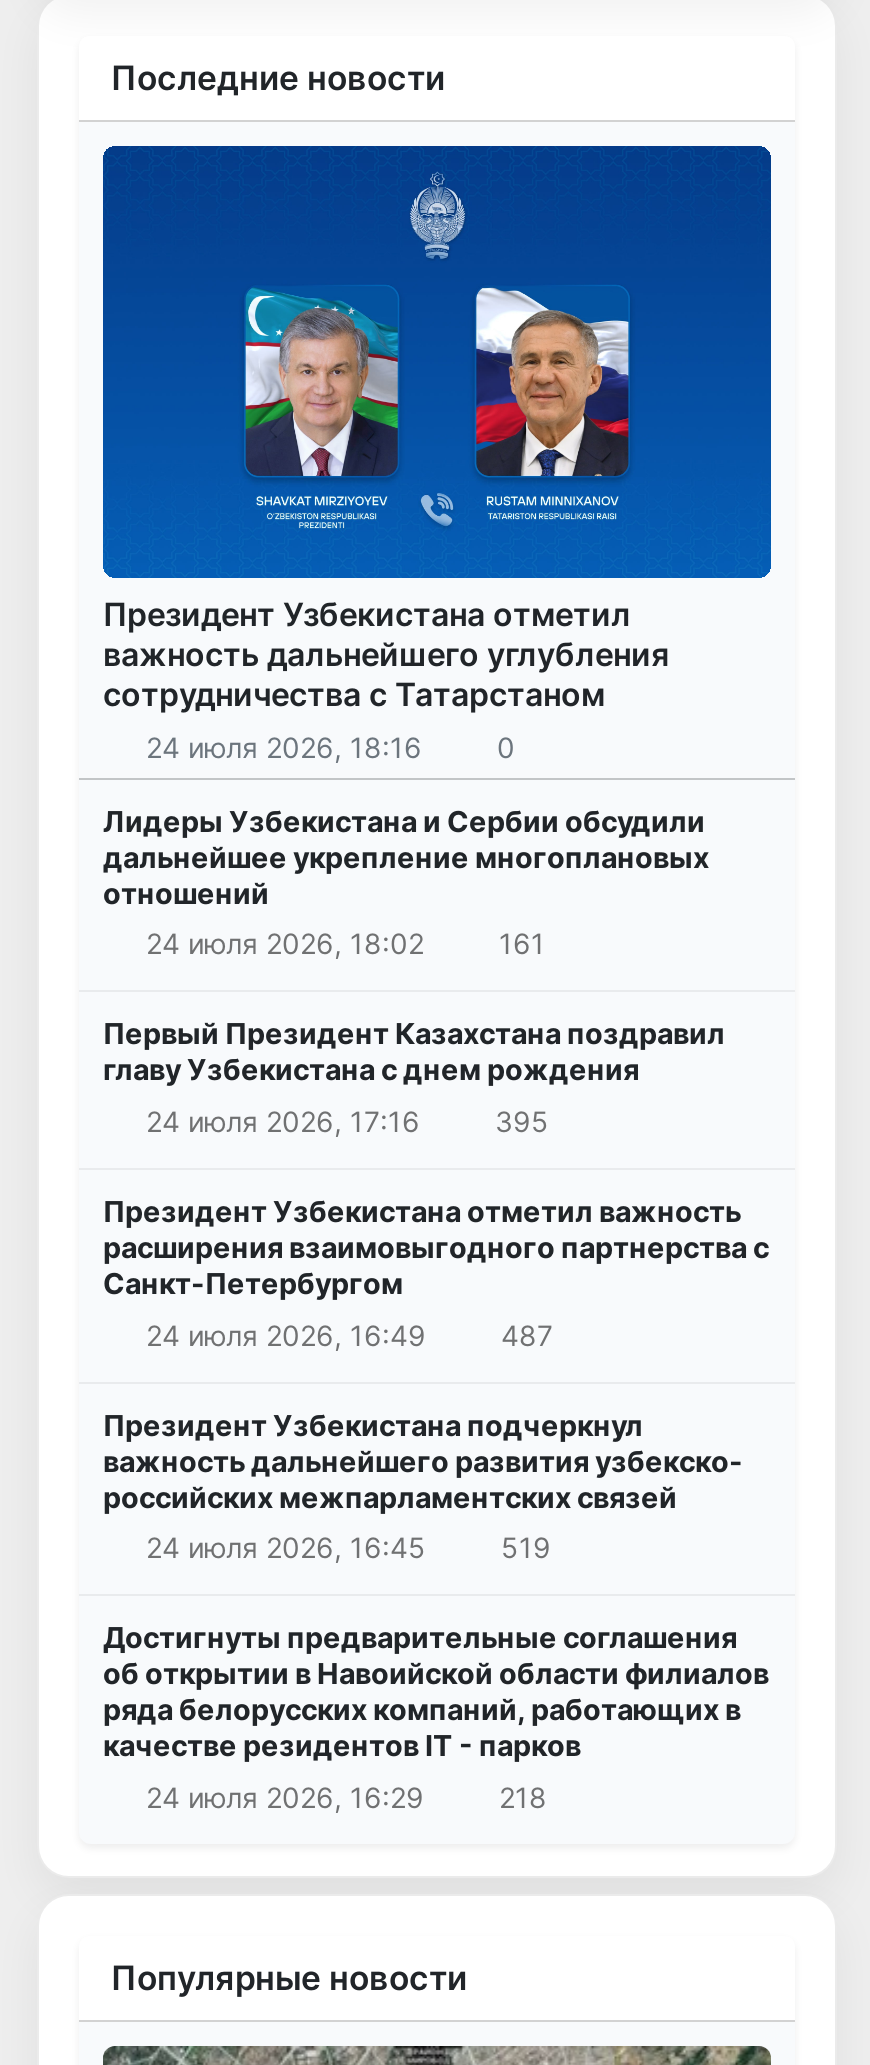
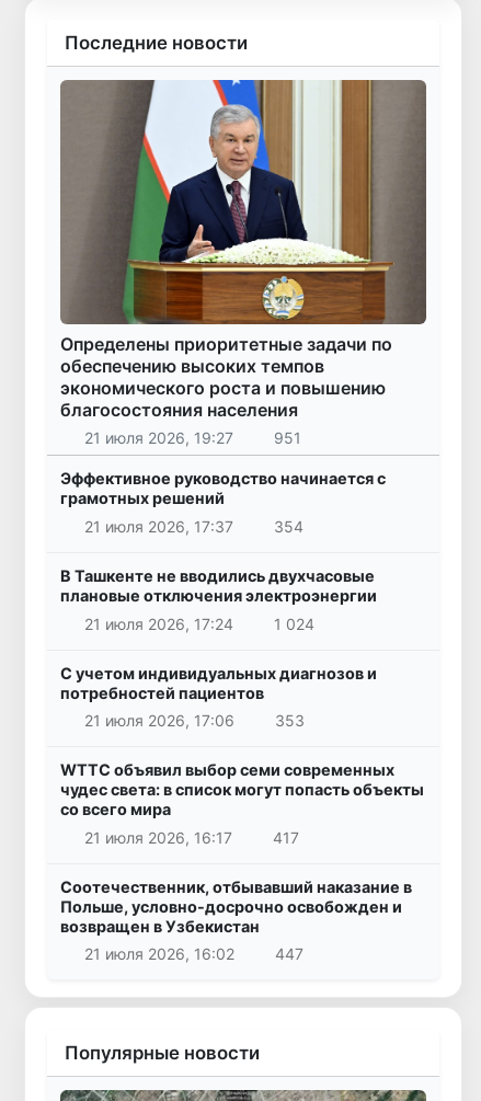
- [image]
- Президент Узбекистана отметил
- важность дальнейшего углубления
- сотрудничества с Татарстаном
- 24 июля 2026, 18:16
- 0
+ [image]
+ Определены приоритетные задачи по
+ обеспечению высоких темпов
+ экономического роста и повышению
+ благосостояния населения
+ 21 июля 2026, 19:27
+ 951

- Лидеры Узбекистана и Сербии обсудили
- дальнейшее укрепление многоплановых
- отношений
+ Эффективное руководство начинается с
+ грамотных решений

- 24 июля 2026, 18:02
- 161
+ 21 июля 2026, 17:37
+ 354

- Первый Президент Казахстана поздравил
- главу Узбекистана с днем рождения
+ В Ташкенте не вводились двухчасовые
+ плановые отключения электроэнергии

- 24 июля 2026, 17:16
- 395
+ 21 июля 2026, 17:24
+ 1 024

- Президент Узбекистана отметил важность
- расширения взаимовыгодного партнерства с
- Санкт-Петербургом
+ С учетом индивидуальных диагнозов и
+ потребностей пациентов

- 24 июля 2026, 16:49
- 487
+ 21 июля 2026, 17:06
+ 353

- Президент Узбекистана подчеркнул
- важность дальнейшего развития узбекско-
- российских межпарламентских связей
+ WTTC объявил выбор семи современных
+ чудес света: в список могут попасть объекты
+ со всего мира

- 24 июля 2026, 16:45
- 519
+ 21 июля 2026, 16:17
+ 417

- Достигнуты предварительные соглашения
- об открытии в Навоийской области филиалов
- ряда белорусских компаний, работающих в
- качестве резидентов IT - парков
+ Соотечественник, отбывавший наказание в
+ Польше, условно-досрочно освобожден и
+ возвращен в Узбекистан

- 24 июля 2026, 16:29
- 218
+ 21 июля 2026, 16:02
+ 447
